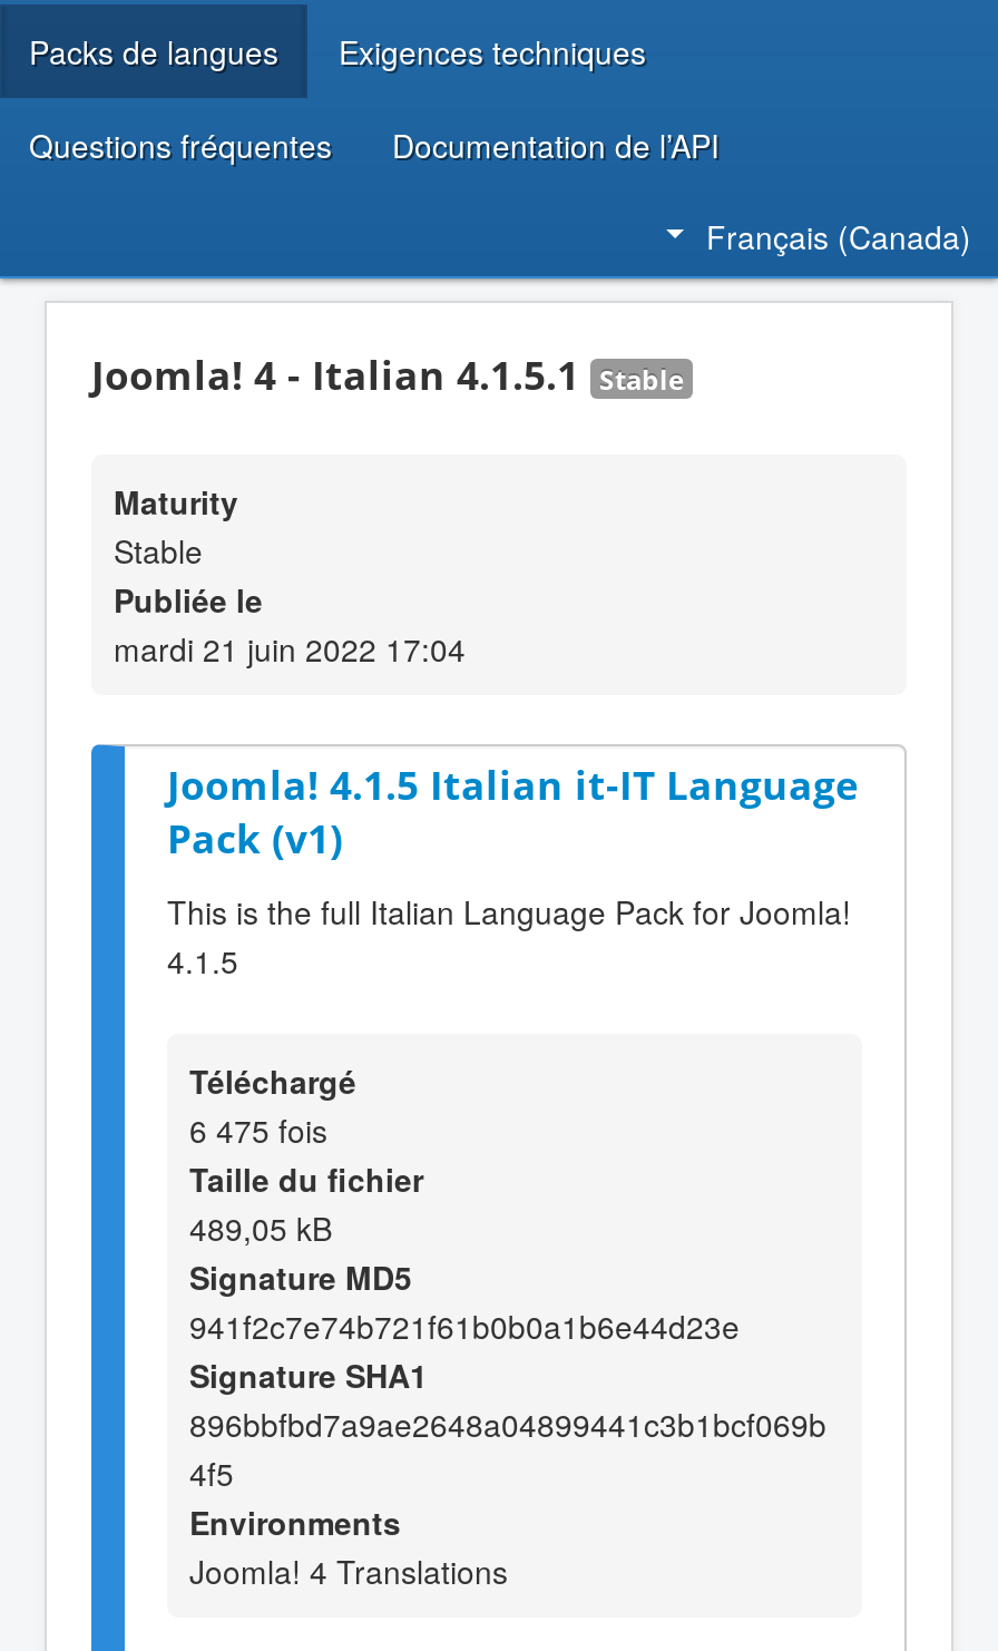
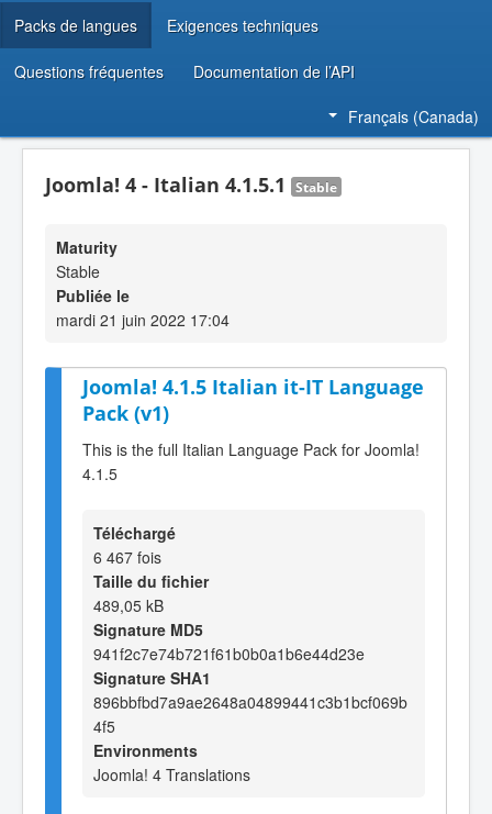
- 6 475 fois
+ 6 467 fois
